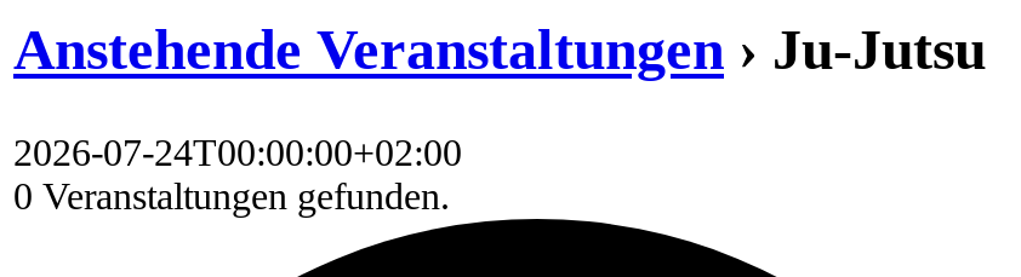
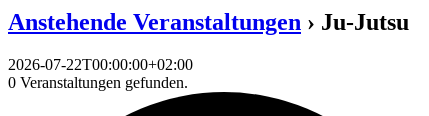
- 2026-07-24T00:00:00+02:00
+ 2026-07-22T00:00:00+02:00
